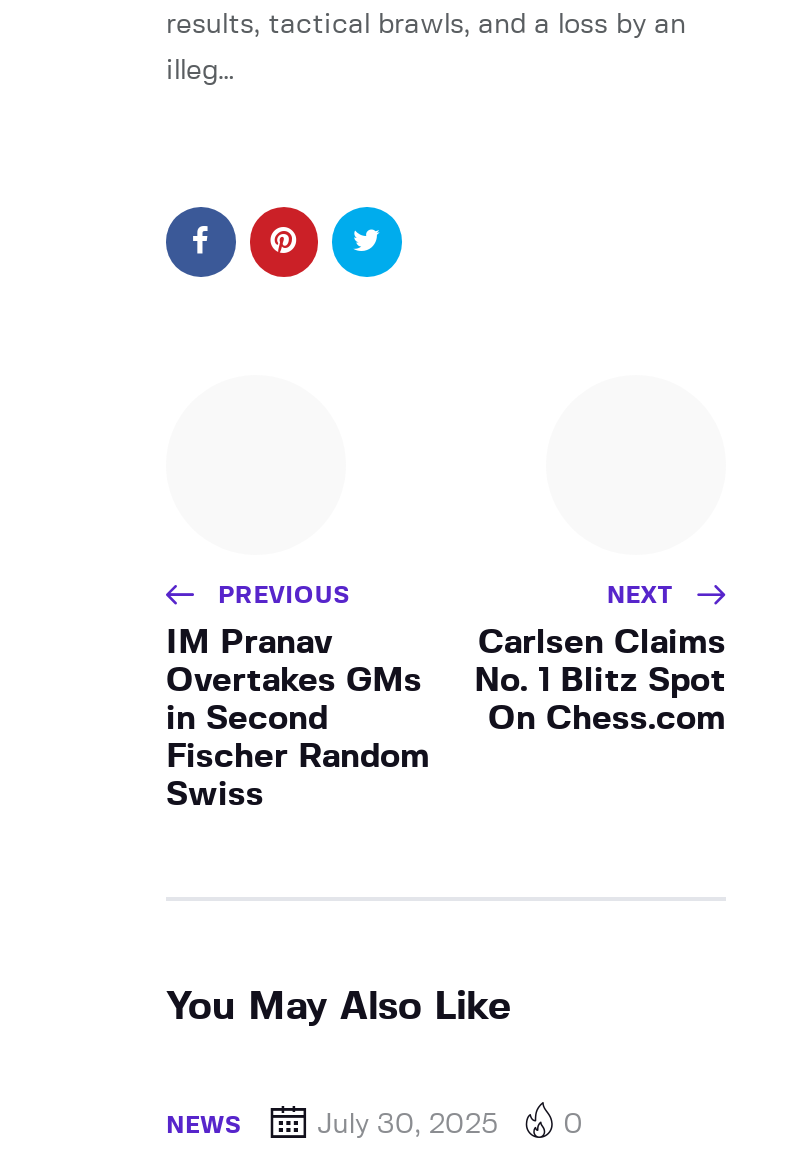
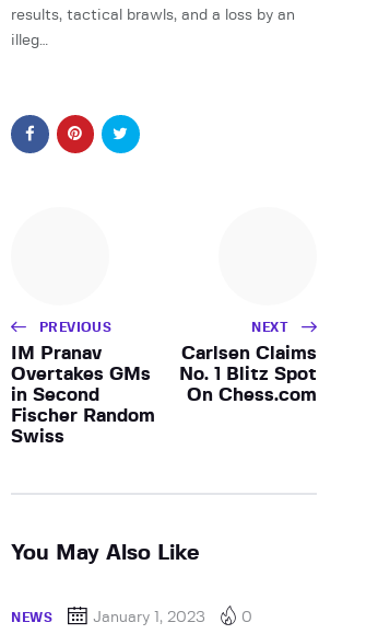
- July 30, 2025
+ January 1, 2023
